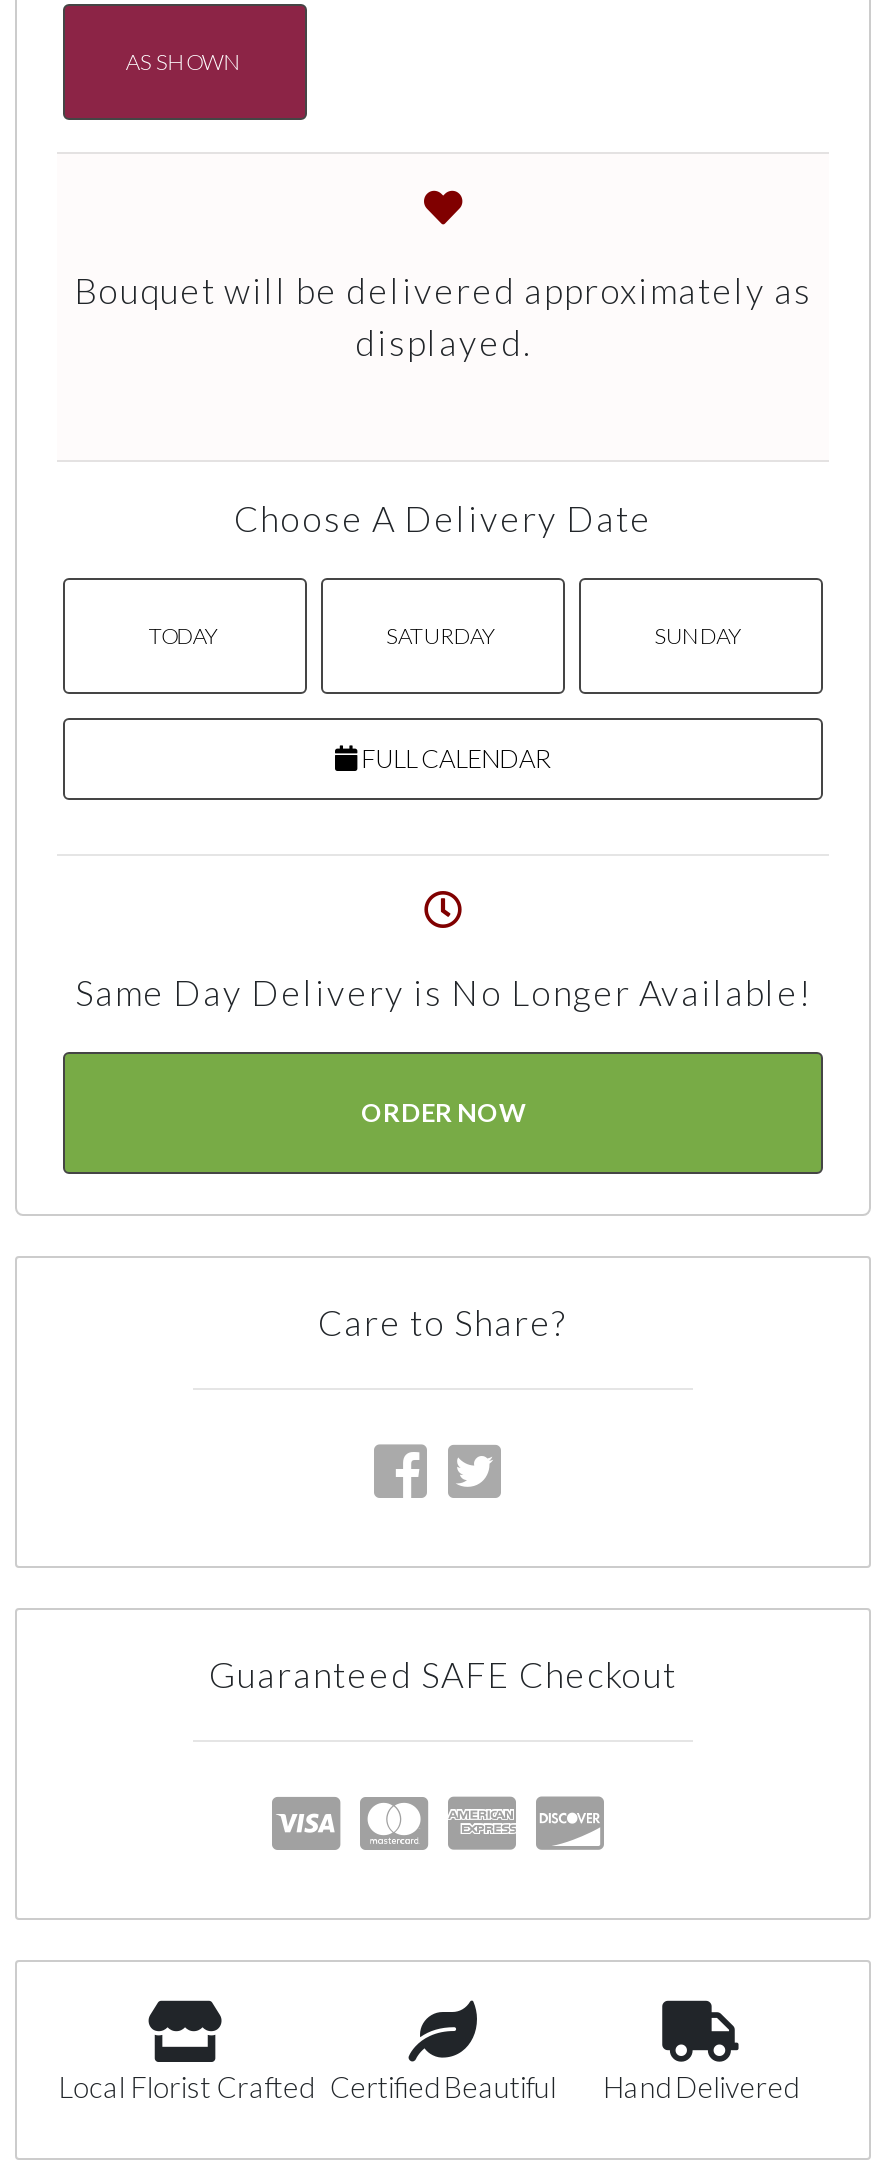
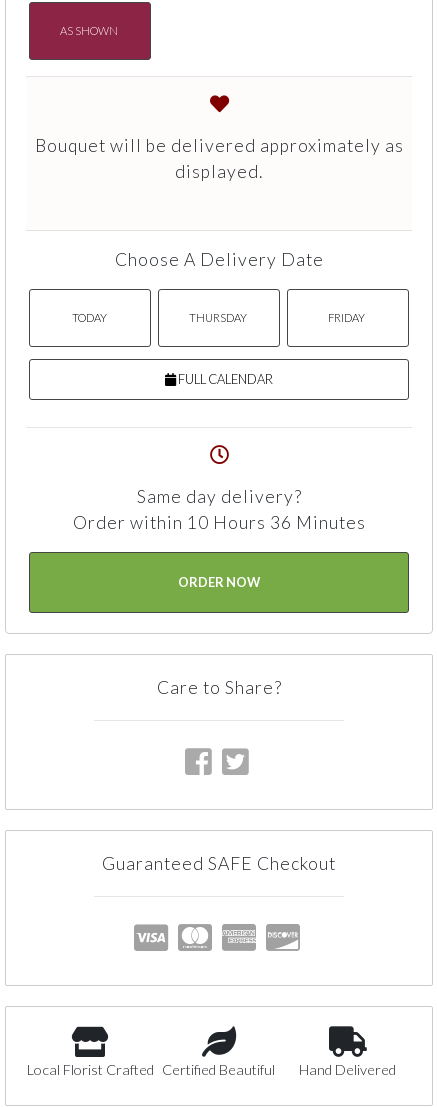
- SATURDAY
- SUNDAY
+ THURSDAY
+ FRIDAY

- Same Day Delivery is No Longer Available!
+ Same day delivery?
+ Order within 10 Hours 36 Minutes
